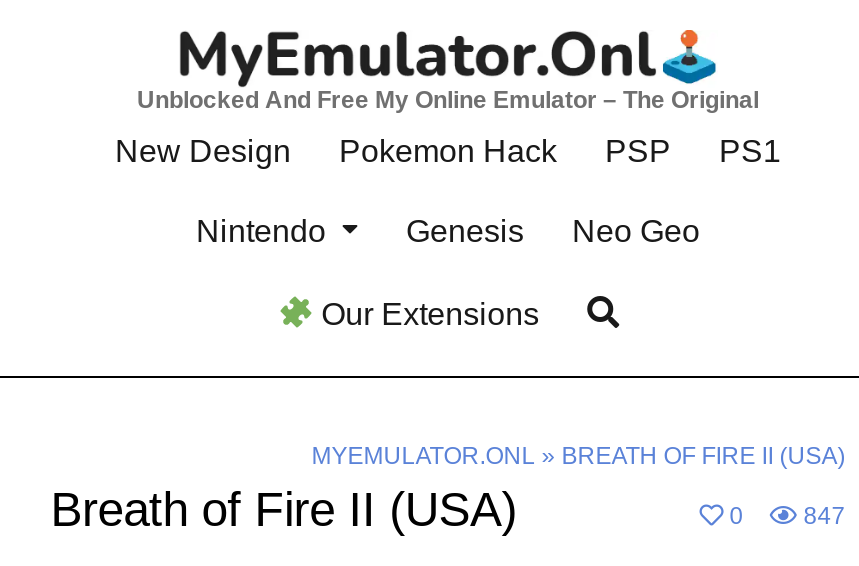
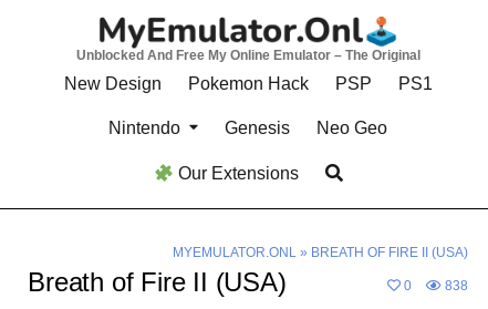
- 847
+ 838
